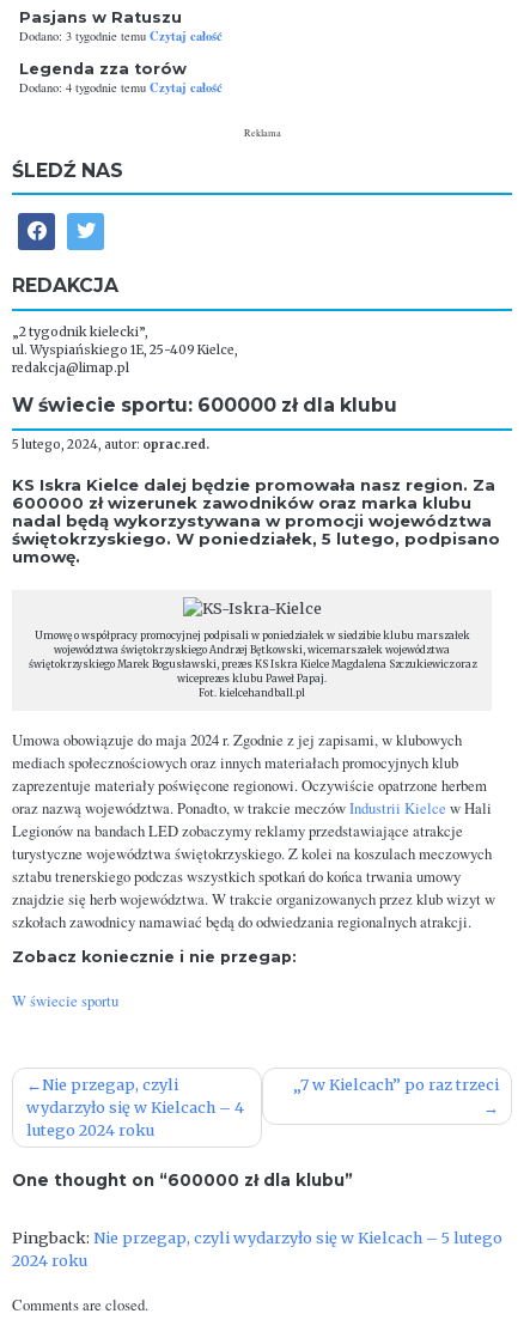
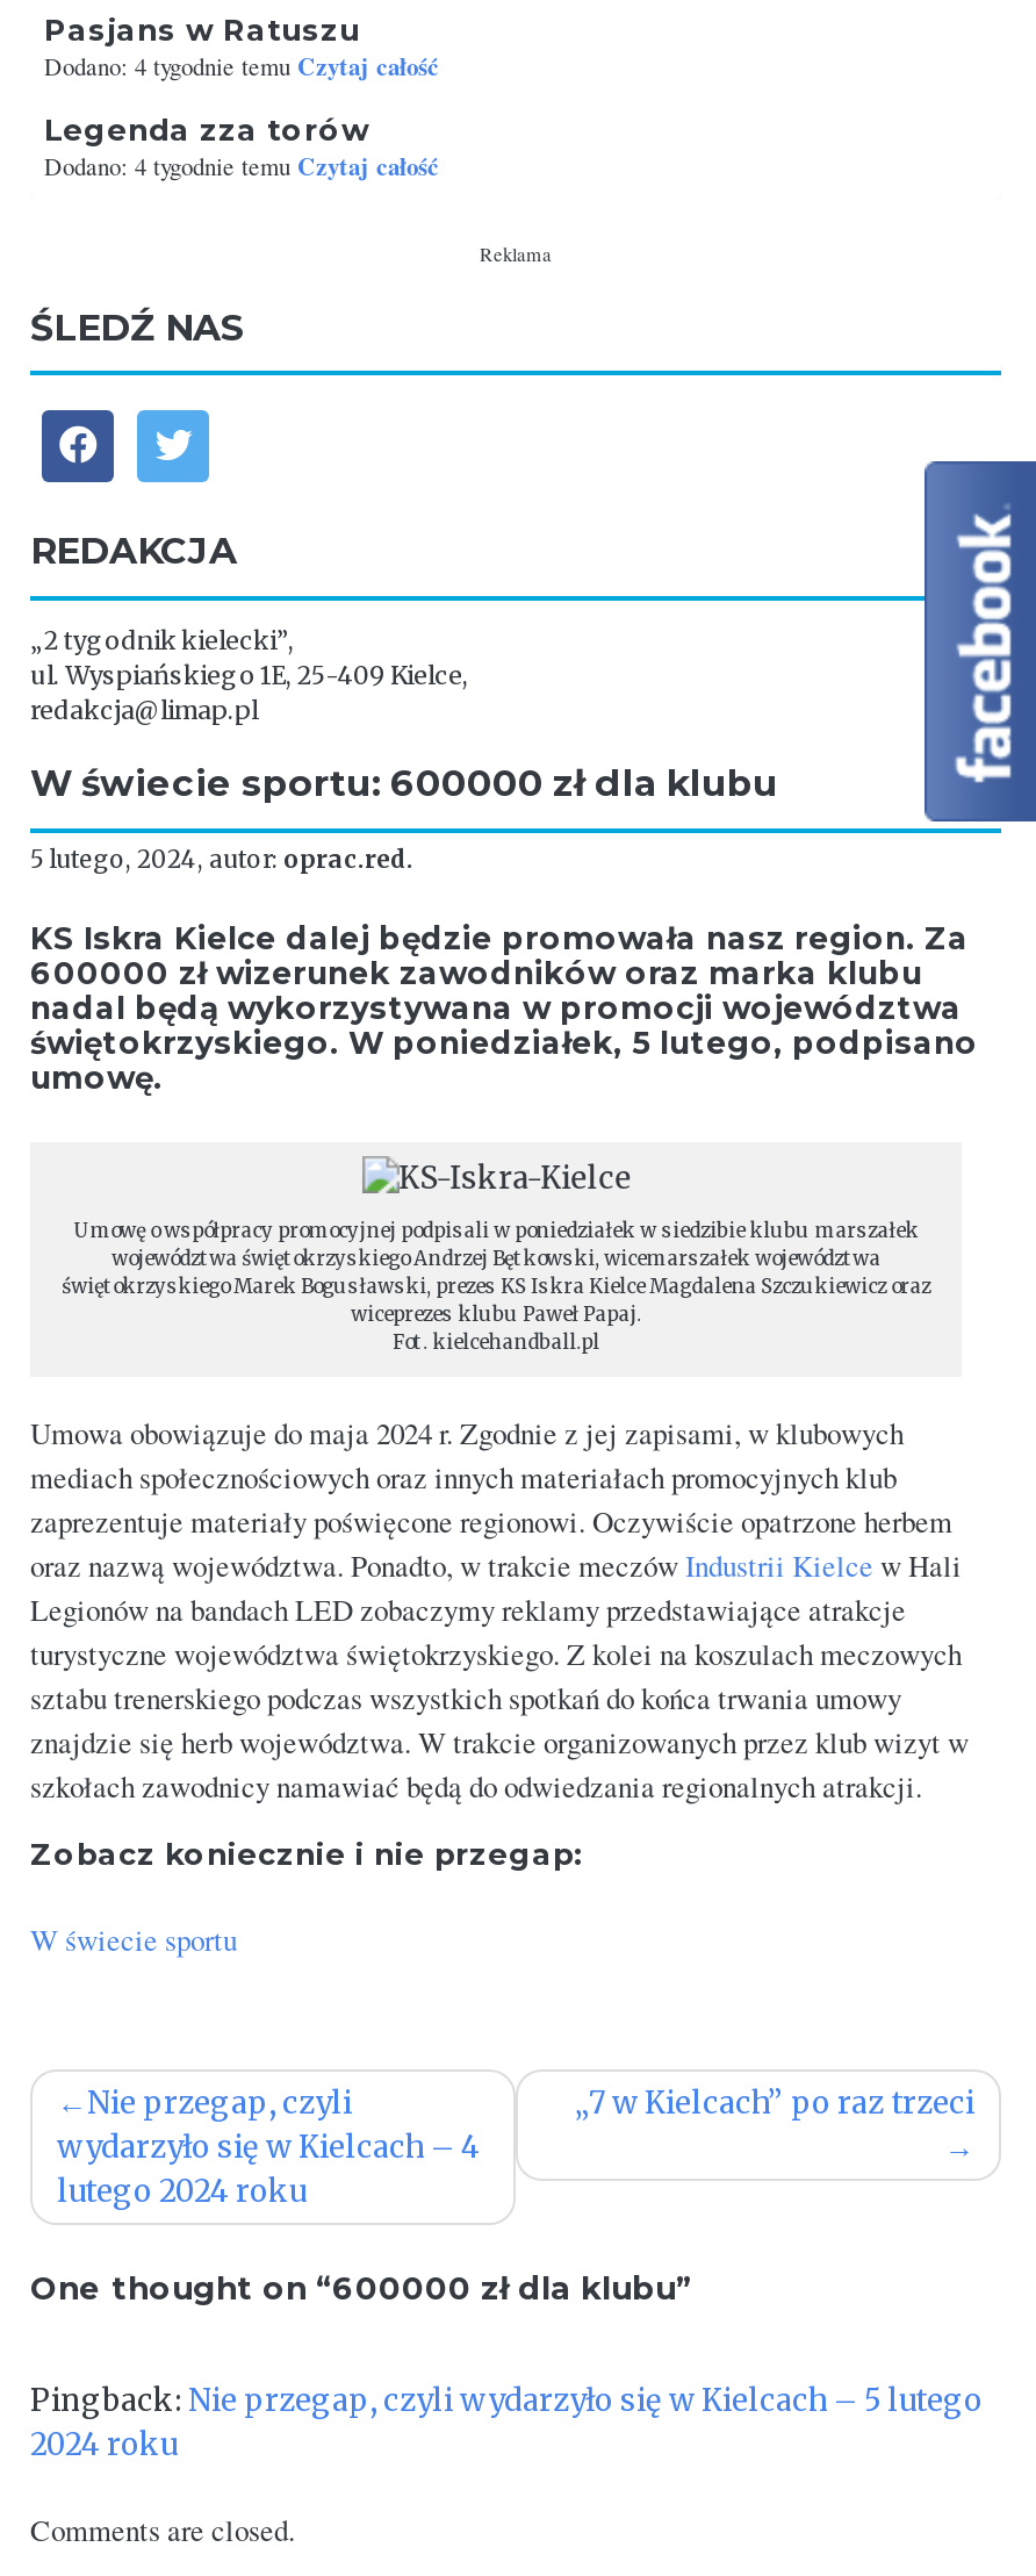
- Dodano: 3 tygodnie temu Czytaj całość
+ Dodano: 4 tygodnie temu Czytaj całość

+ [image]
